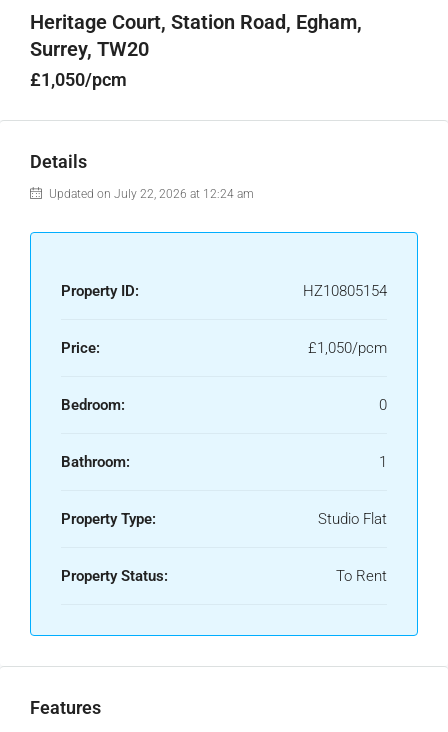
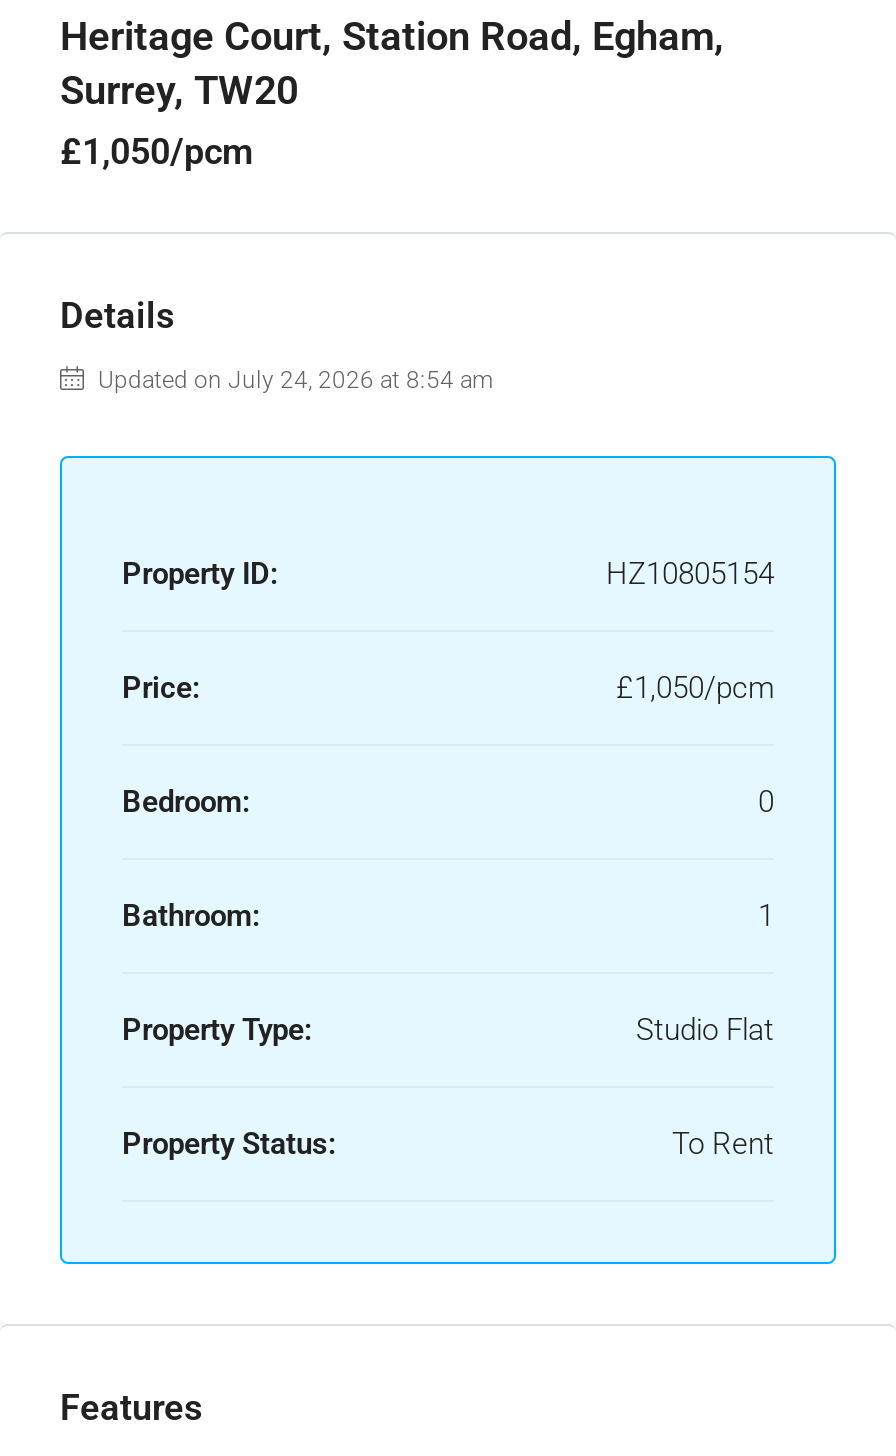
- Updated on July 22, 2026 at 12:24 am
+ Updated on July 24, 2026 at 8:54 am
